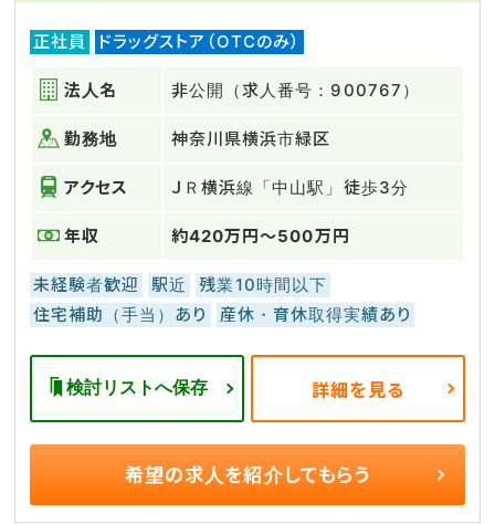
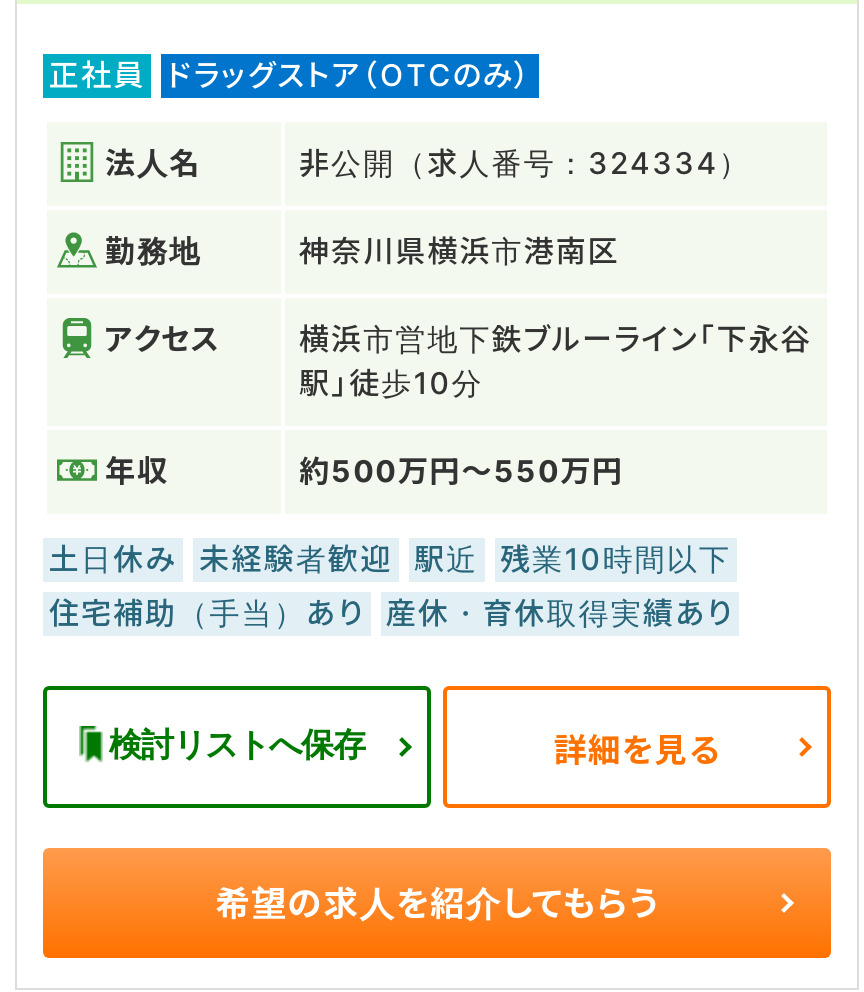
- 非公開（求人番号：900767）
+ 非公開（求人番号：324334）

- 神奈川県横浜市緑区
+ 神奈川県横浜市港南区

- ＪＲ横浜線「中山駅」徒歩3分
+ 横浜市営地下鉄ブルーライン「下永谷
+ 駅」徒歩10分

- 約420万円～500万円
+ 約500万円～550万円

- 未経験者歓迎 駅近 残業10時間以下
+ 土日休み 未経験者歓迎 駅近 残業10時間以下
